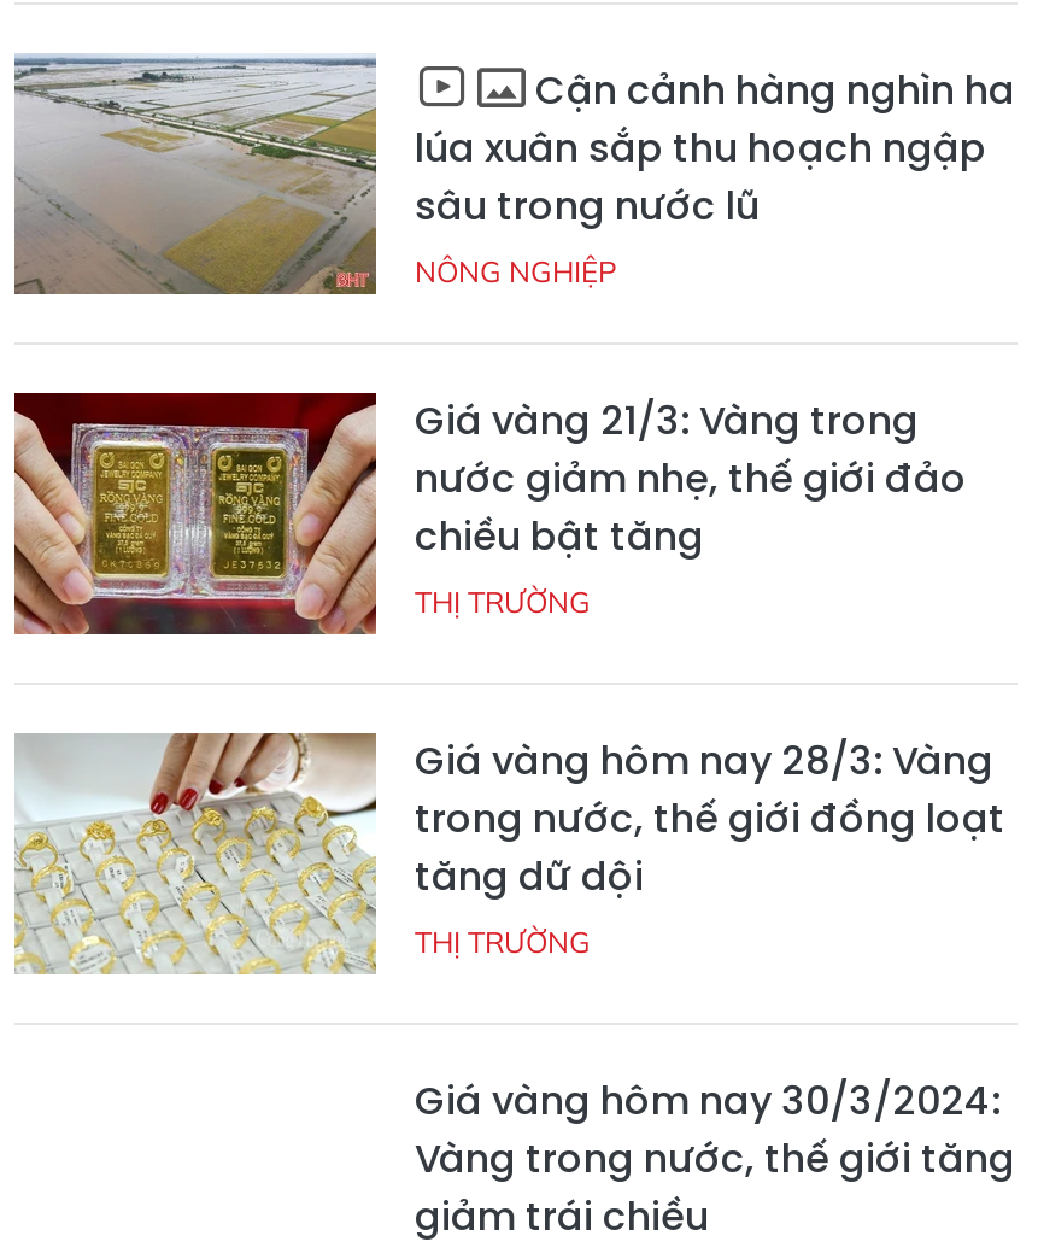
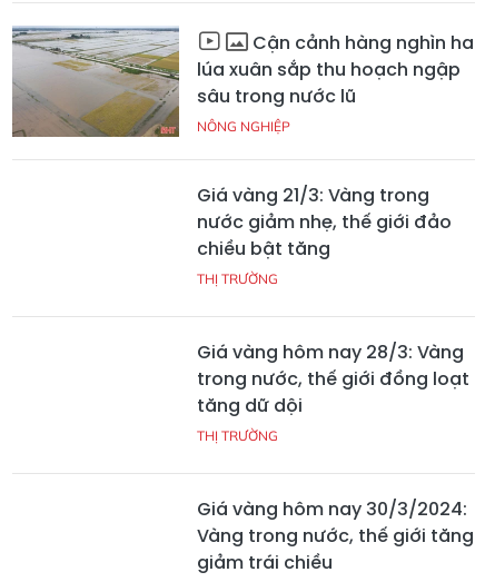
- [image]

- [image]
